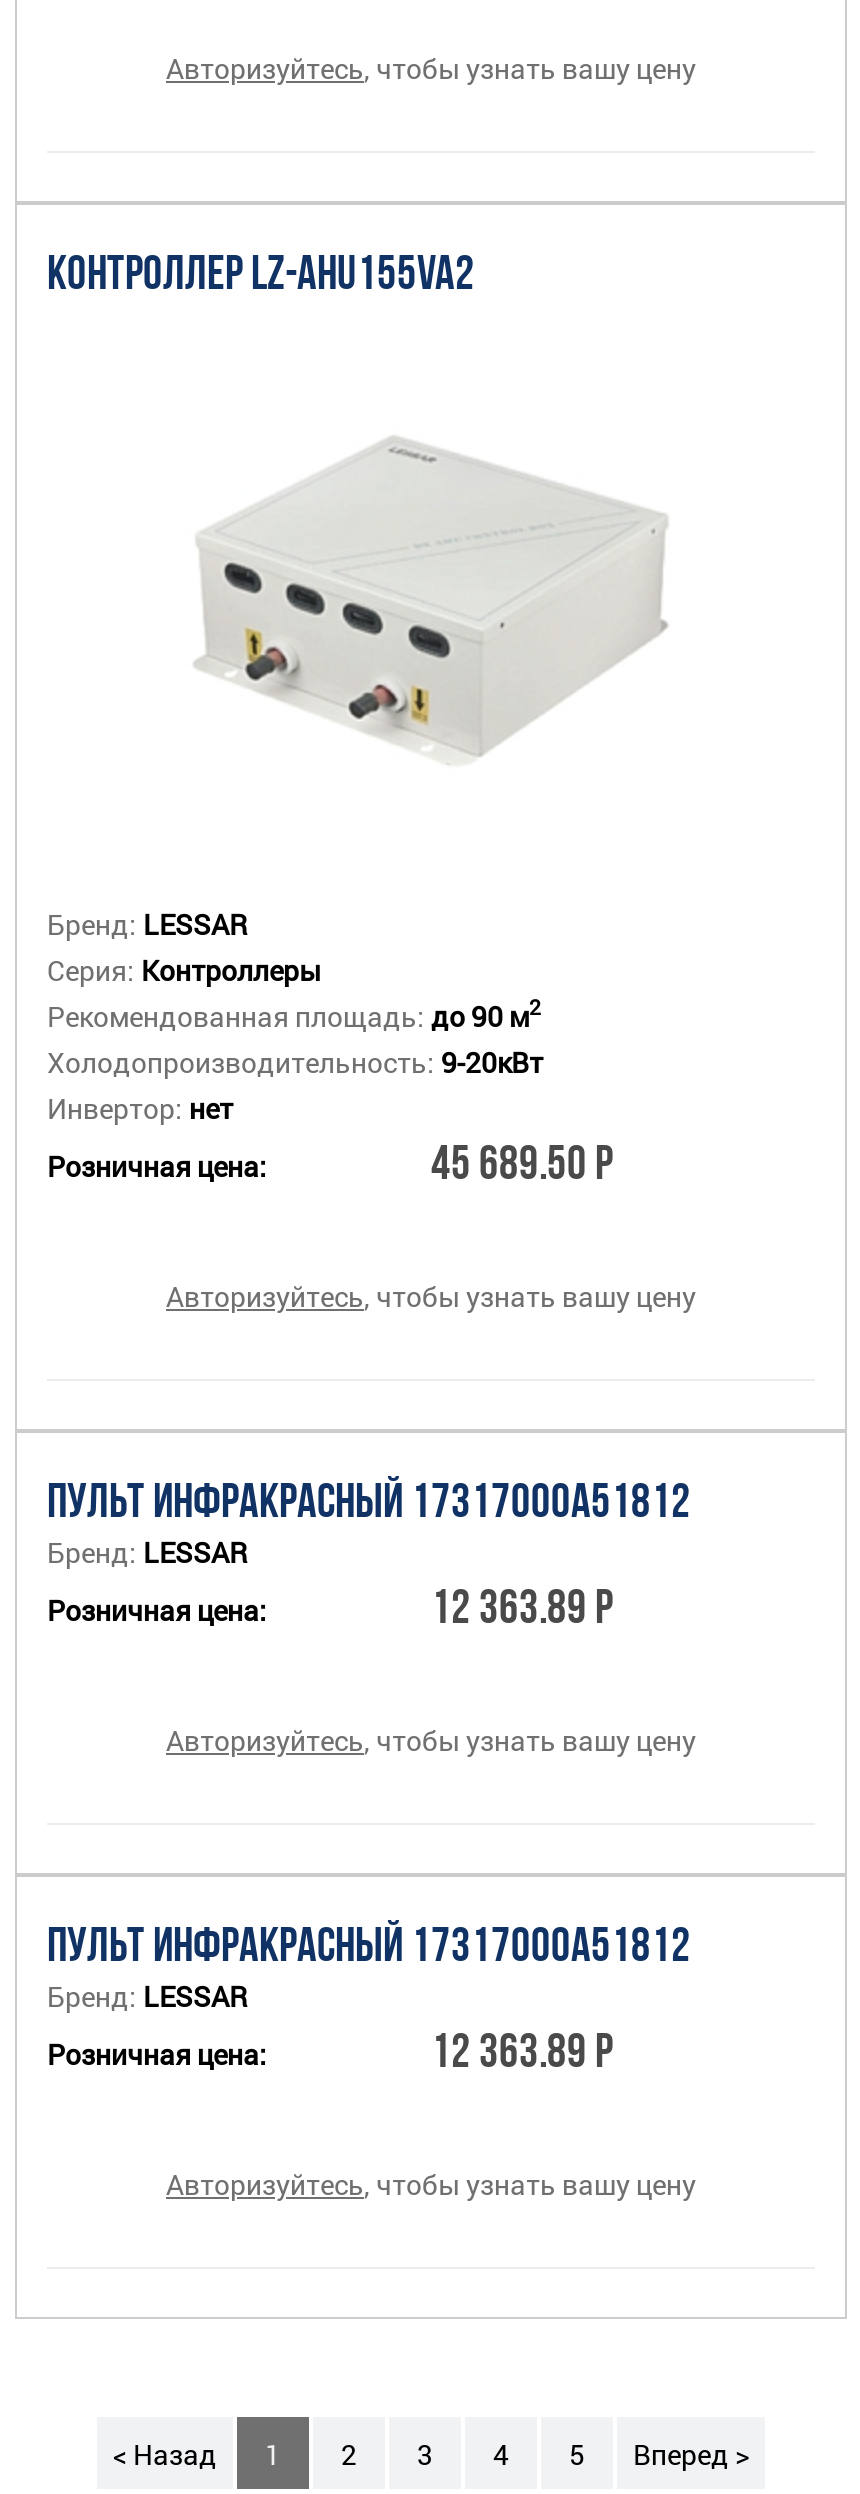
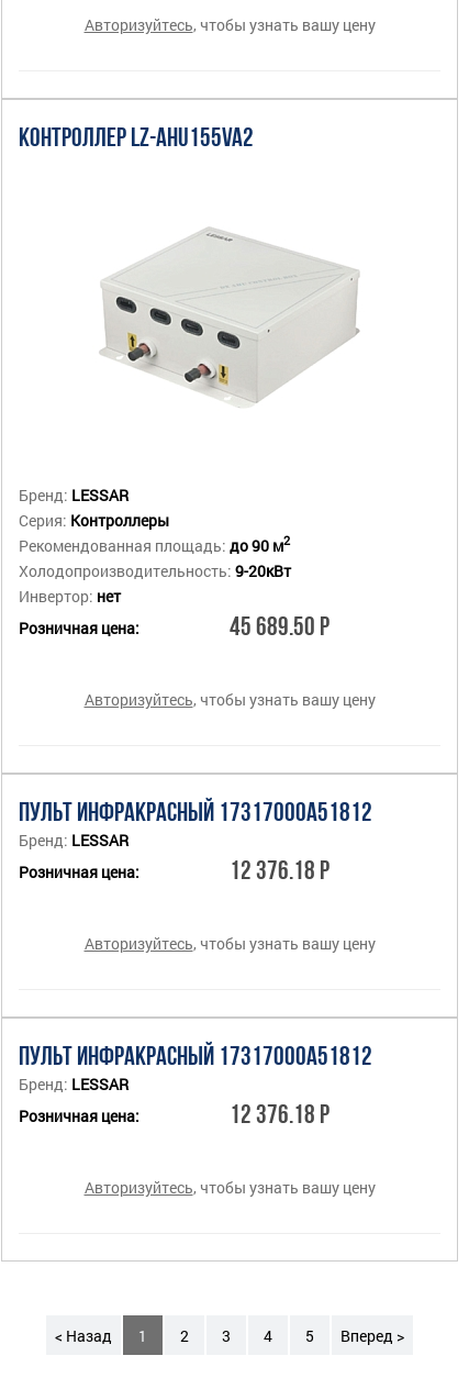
- 12 363.89 Р
+ 12 376.18 Р

- 12 363.89 Р
+ 12 376.18 Р
